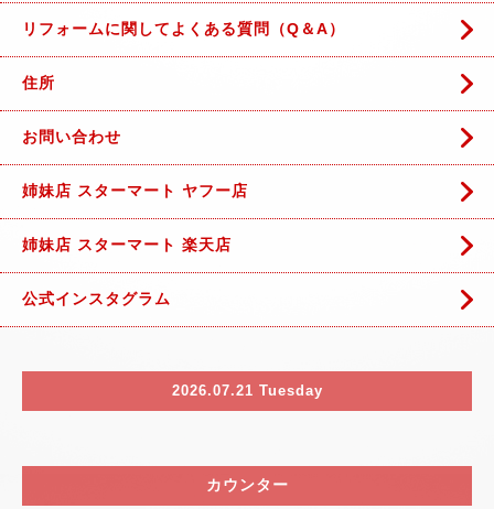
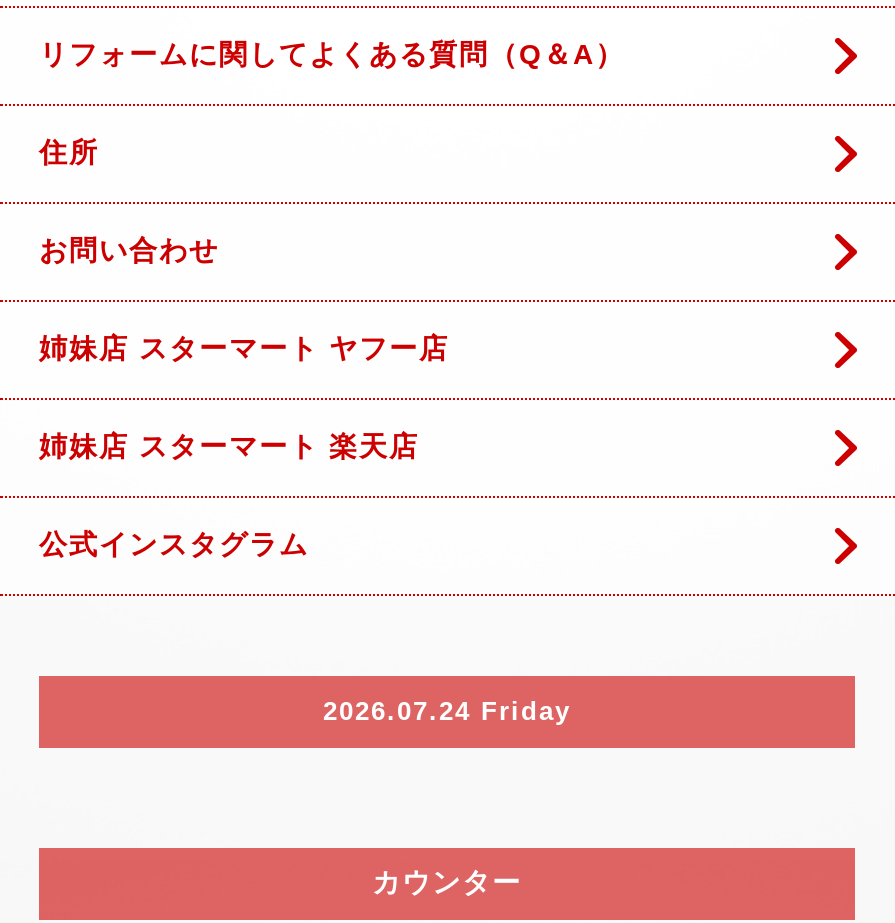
- 2026.07.21 Tuesday
+ 2026.07.24 Friday
